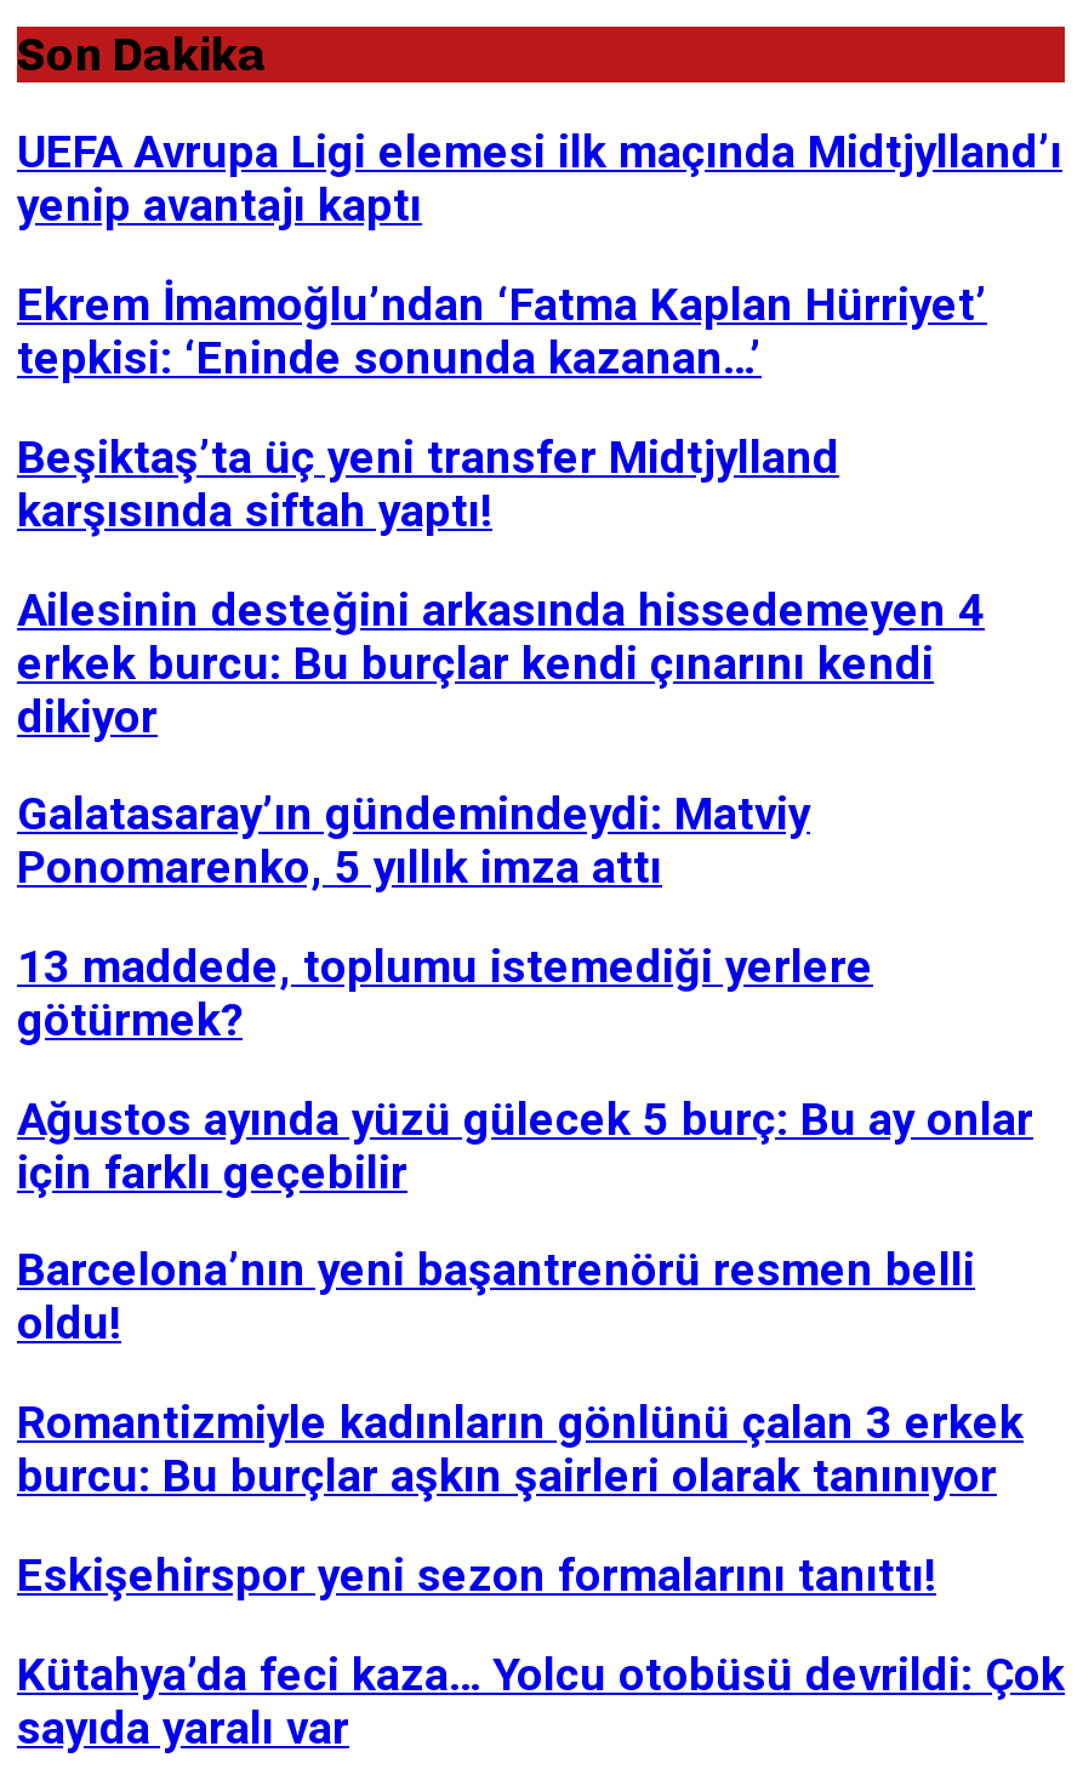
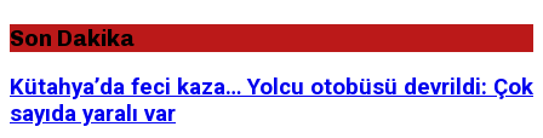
- UEFA Avrupa Ligi elemesi ilk maçında Midtjylland’ı
- yenip avantajı kaptı
- Ekrem İmamoğlu’ndan ‘Fatma Kaplan Hürriyet’
- tepkisi: ‘Eninde sonunda kazanan…’
- Beşiktaş’ta üç yeni transfer Midtjylland
- karşısında siftah yaptı!
- Ailesinin desteğini arkasında hissedemeyen 4
- erkek burcu: Bu burçlar kendi çınarını kendi
- dikiyor
- Galatasaray’ın gündemindeydi: Matviy
- Ponomarenko, 5 yıllık imza attı
- 13 maddede, toplumu istemediği yerlere
- götürmek?
- Ağustos ayında yüzü gülecek 5 burç: Bu ay onlar
- için farklı geçebilir
- Barcelona’nın yeni başantrenörü resmen belli
- oldu!
- Romantizmiyle kadınların gönlünü çalan 3 erkek
- burcu: Bu burçlar aşkın şairleri olarak tanınıyor
- Eskişehirspor yeni sezon formalarını tanıttı!
